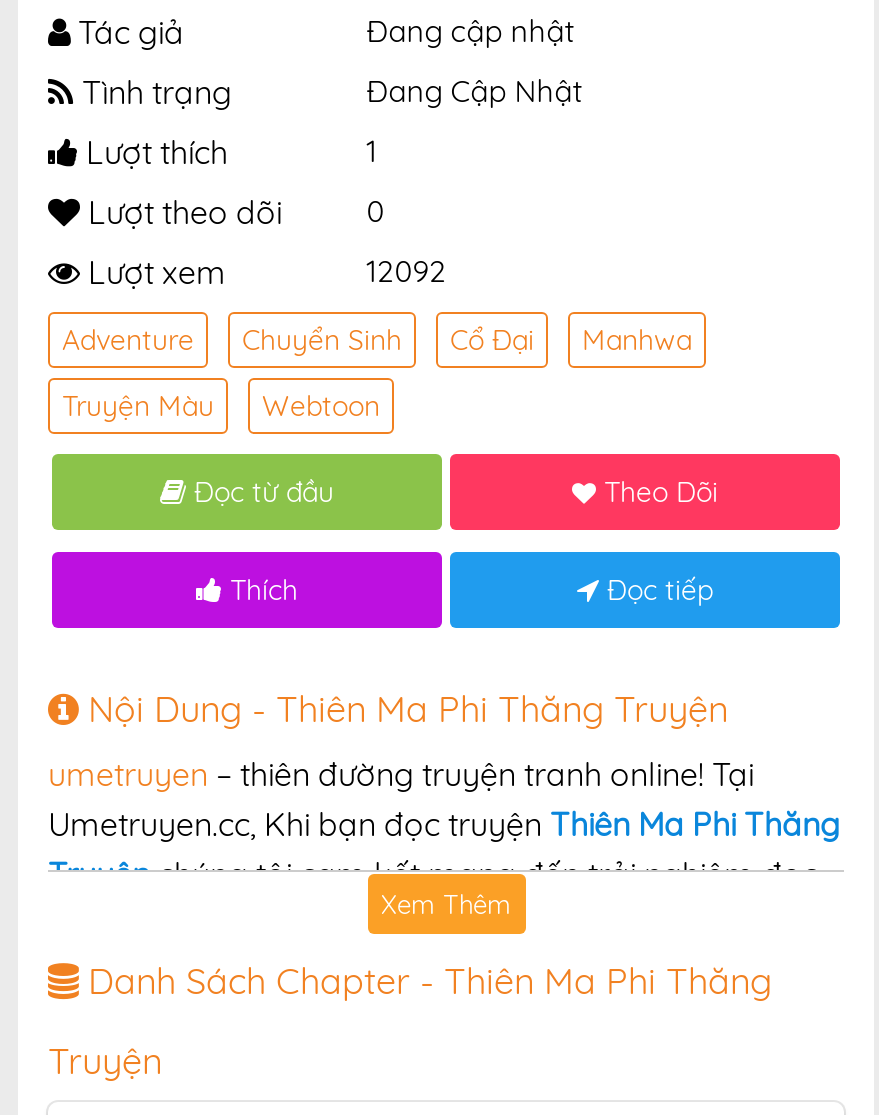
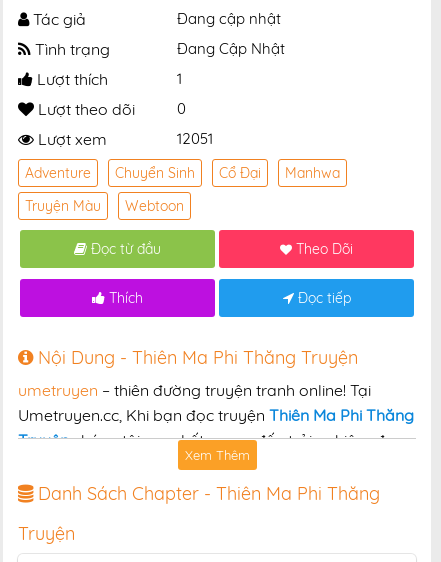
- 12092
+ 12051
